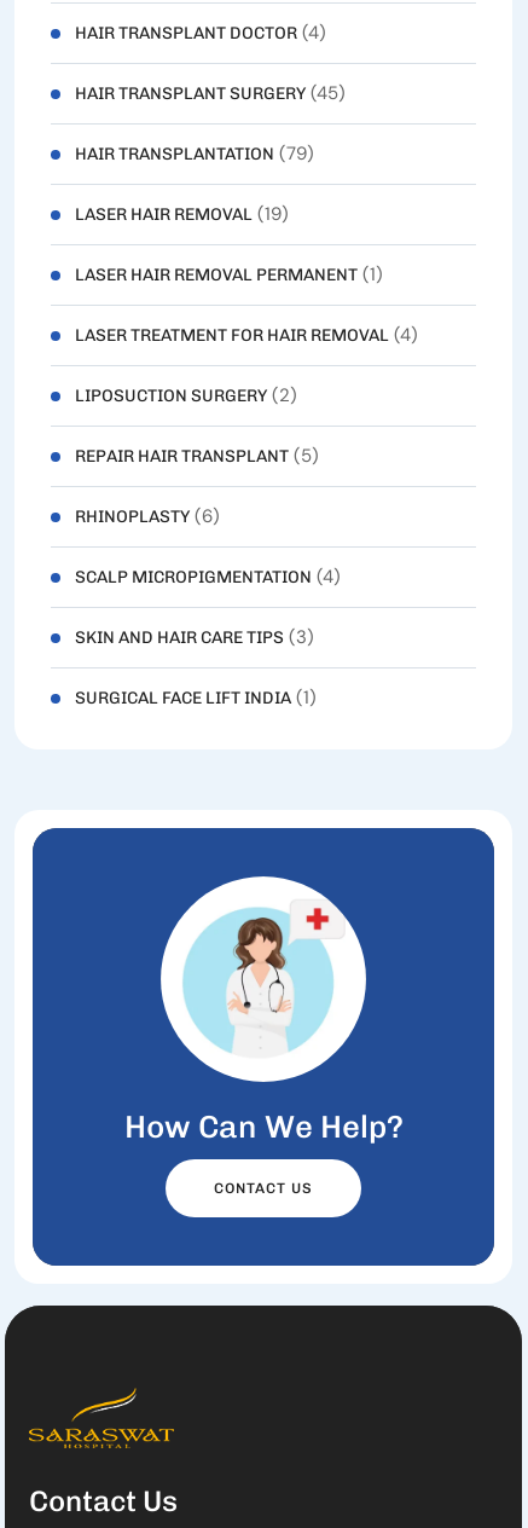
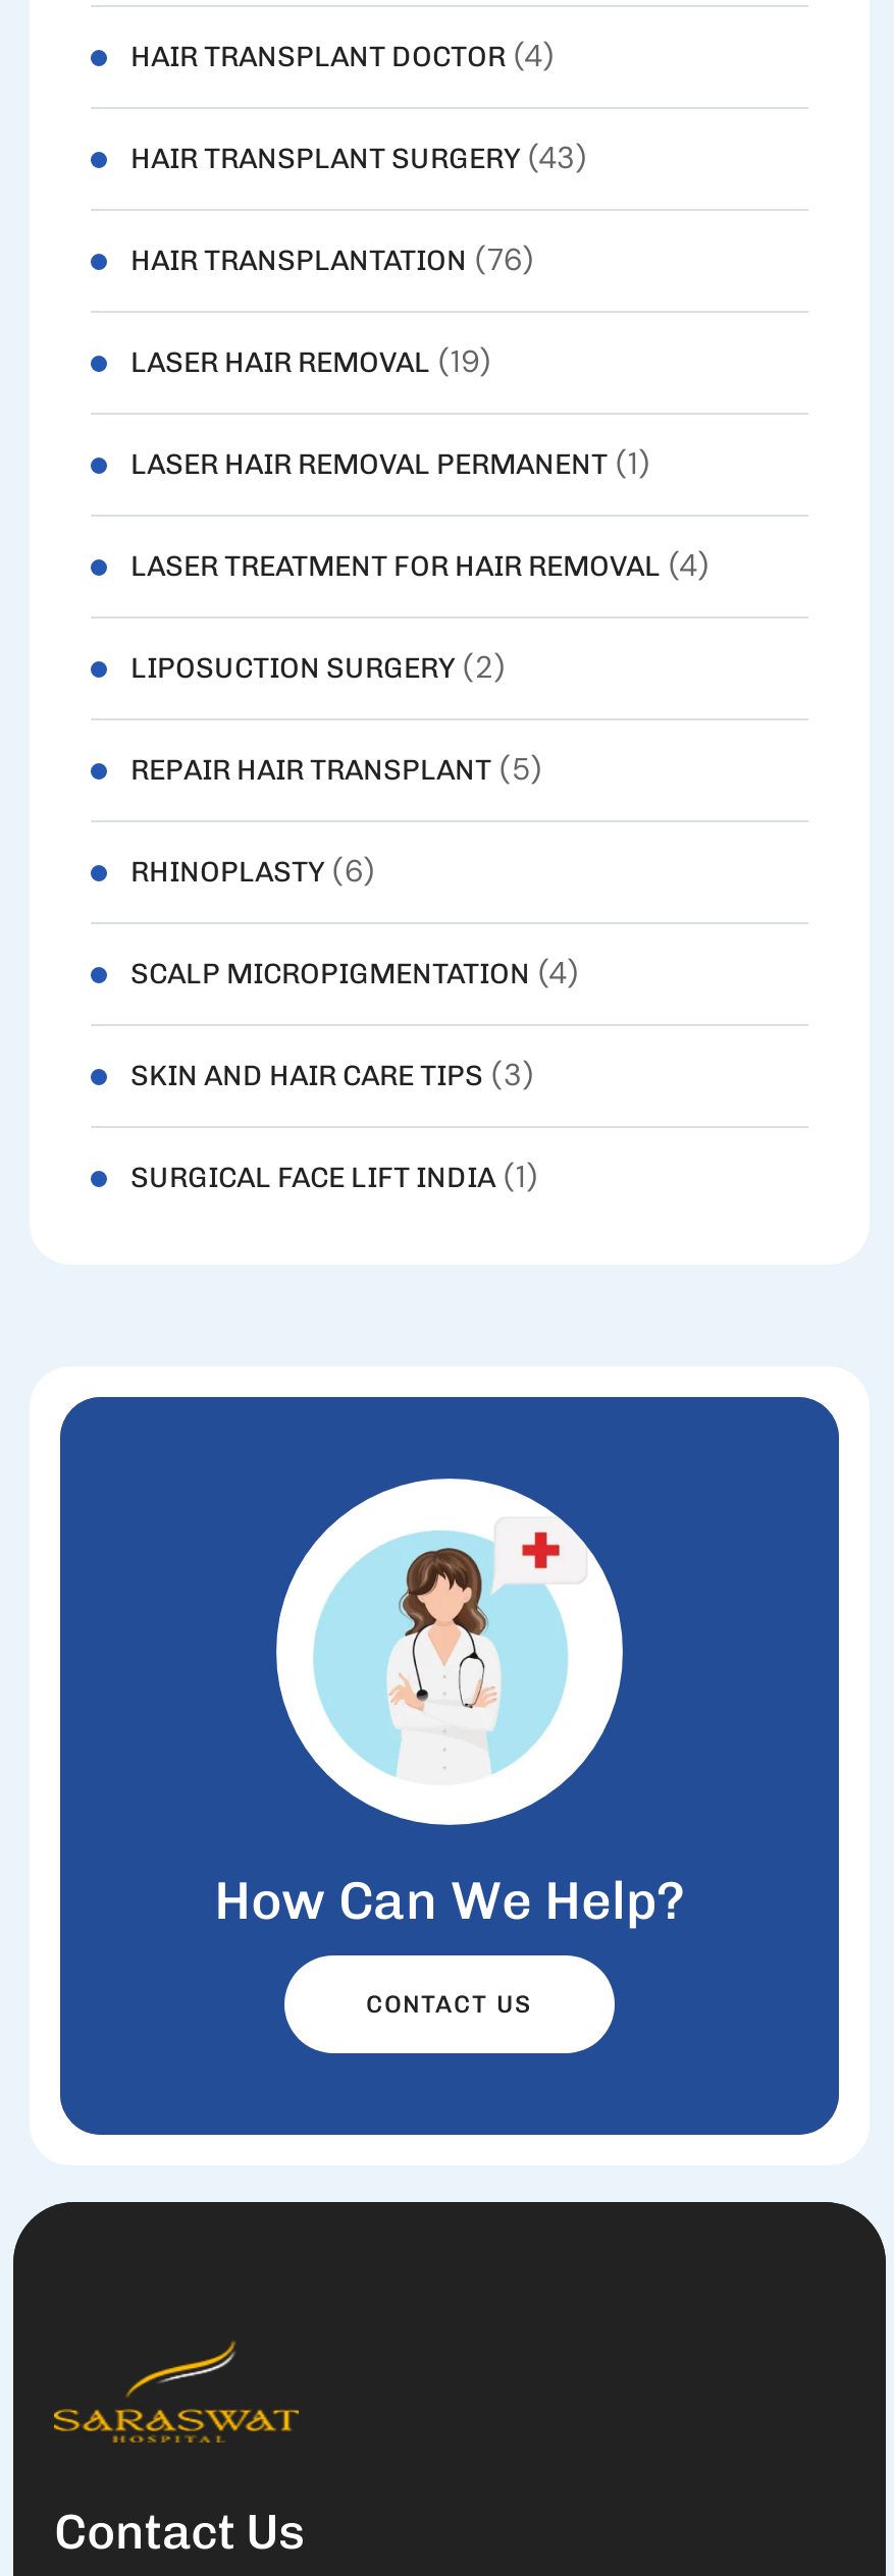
- HAIR TRANSPLANT SURGERY (45)
+ HAIR TRANSPLANT SURGERY (43)

- HAIR TRANSPLANTATION (79)
+ HAIR TRANSPLANTATION (76)
